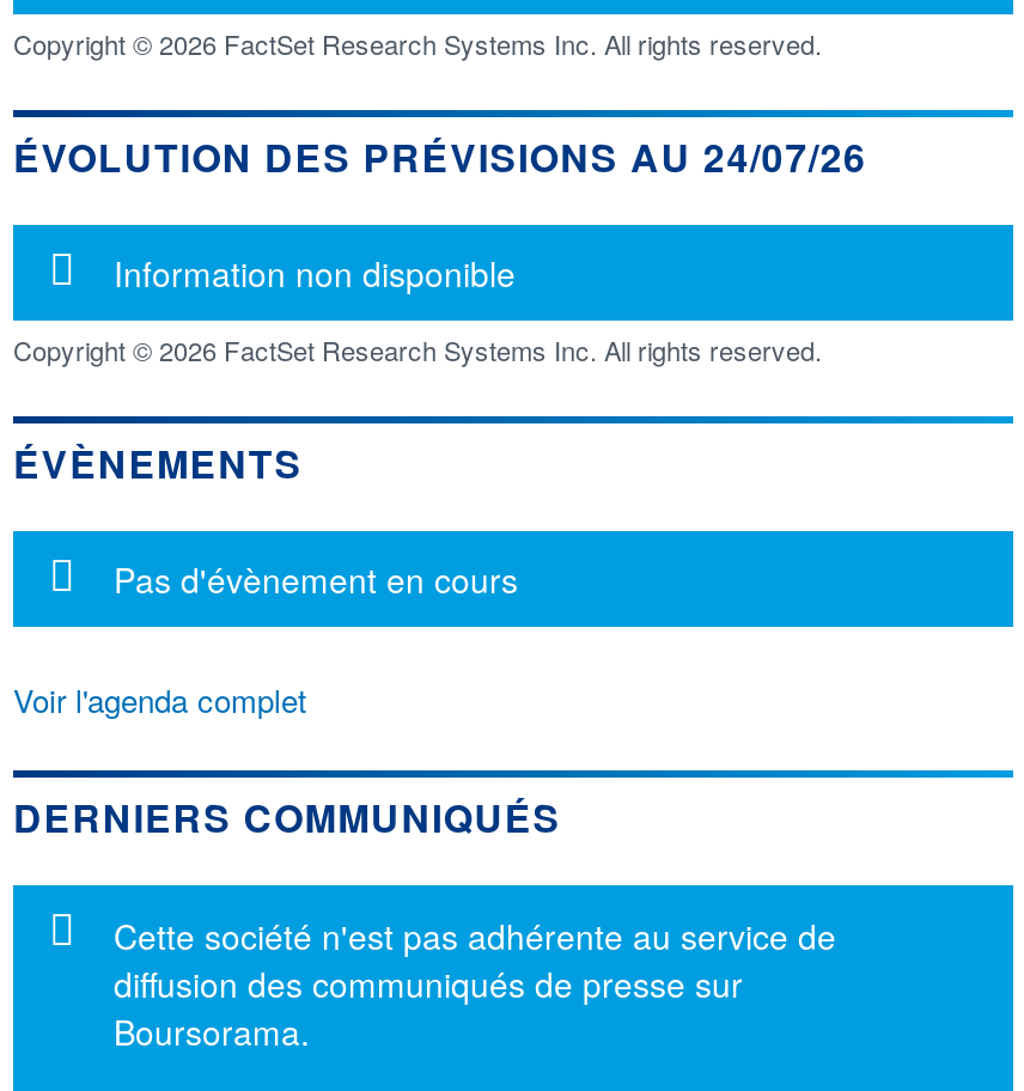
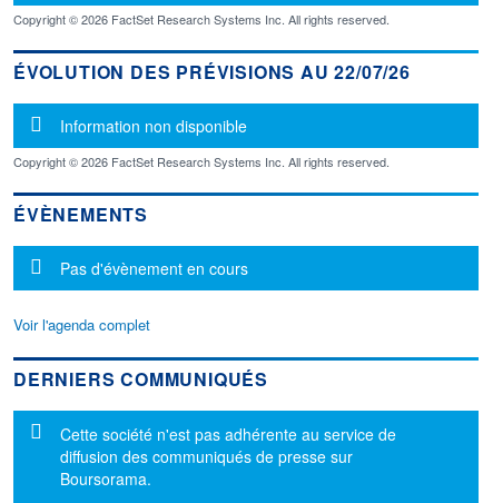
- ÉVOLUTION DES PRÉVISIONS AU 24/07/26
+ ÉVOLUTION DES PRÉVISIONS AU 22/07/26
